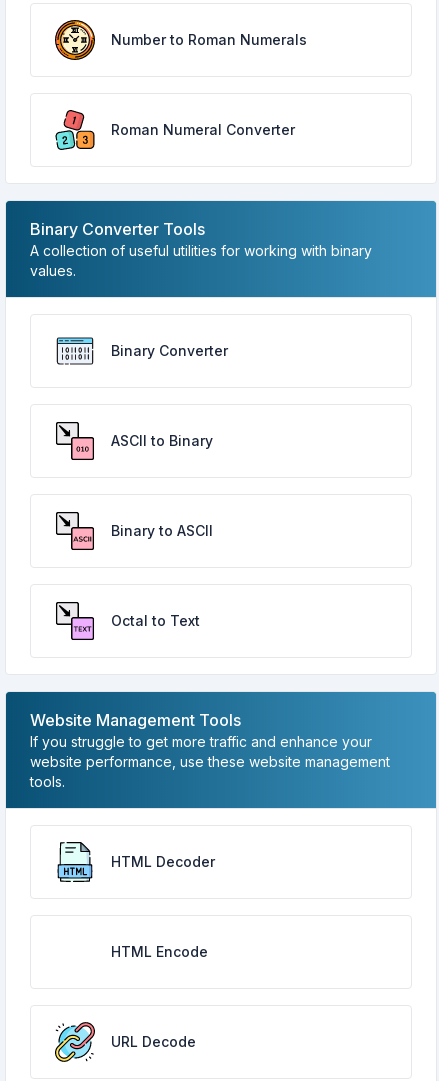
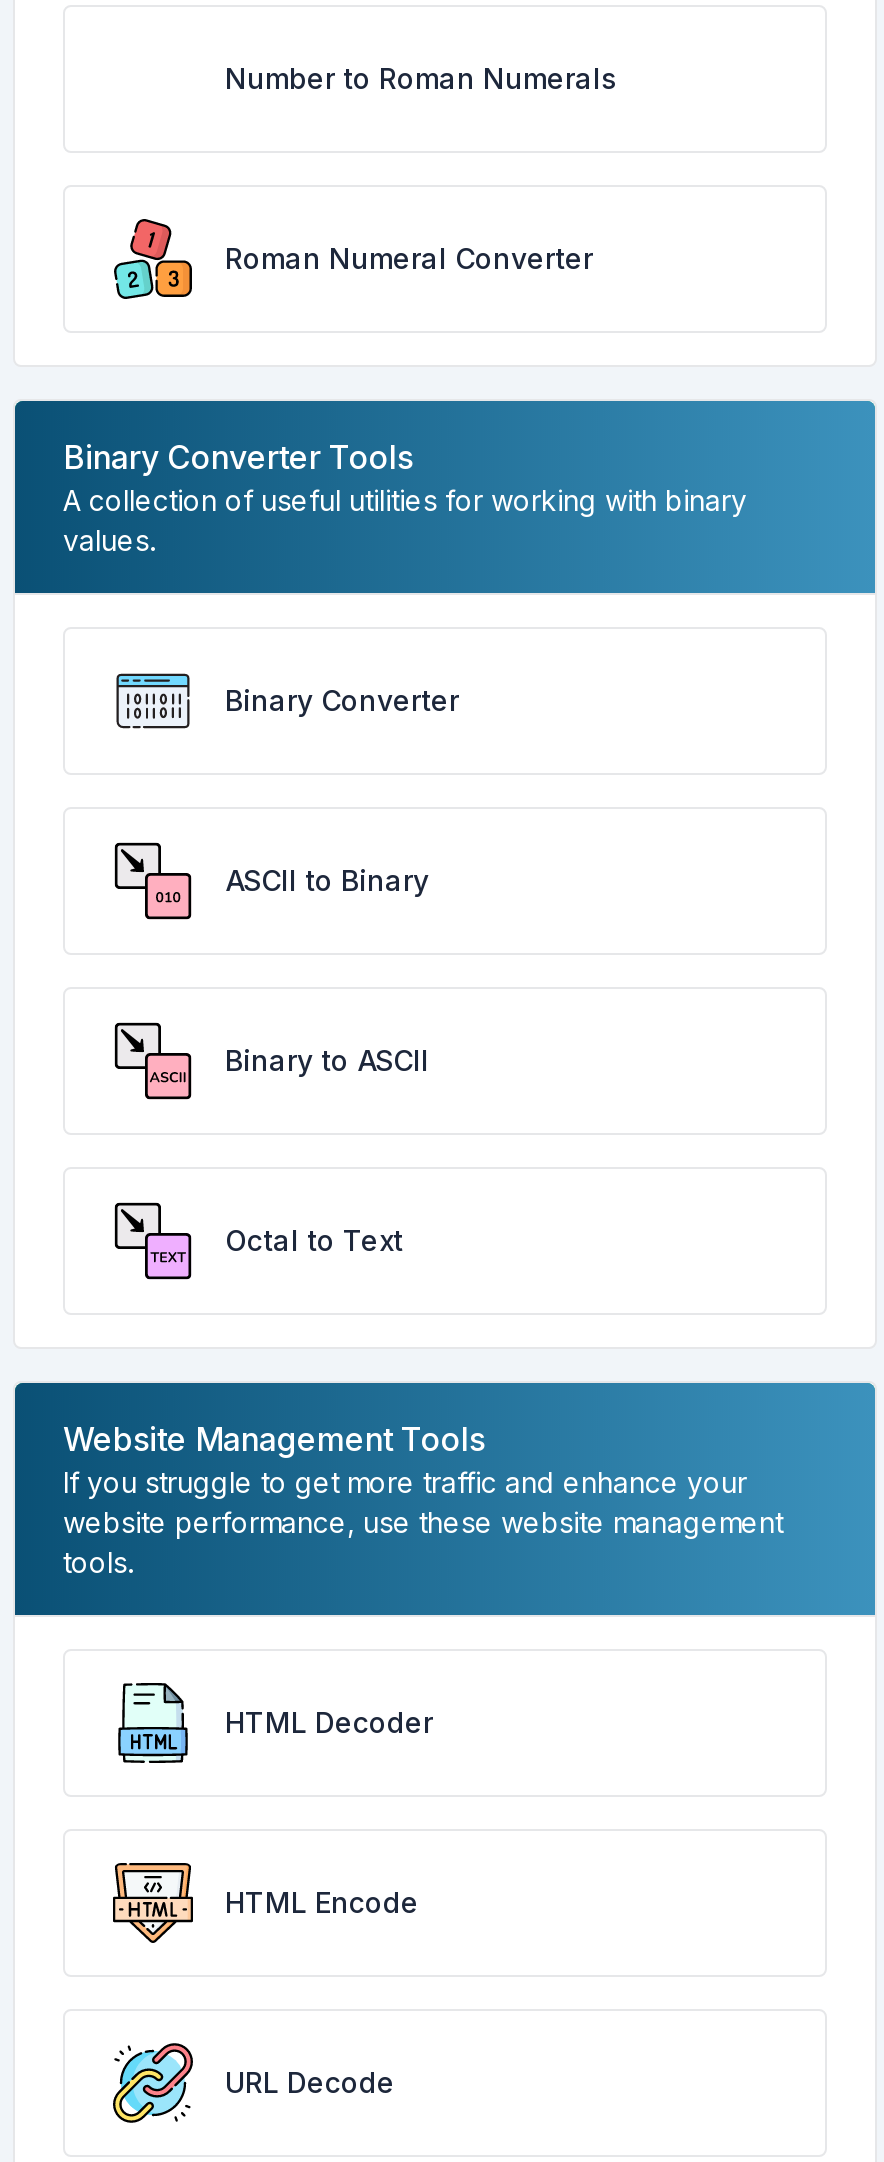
- [image]

+ [image]
